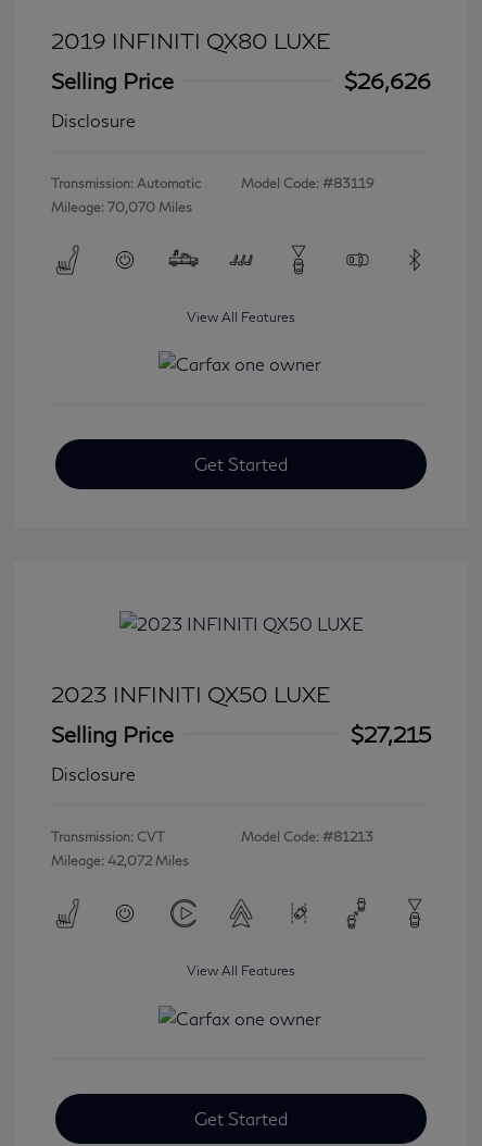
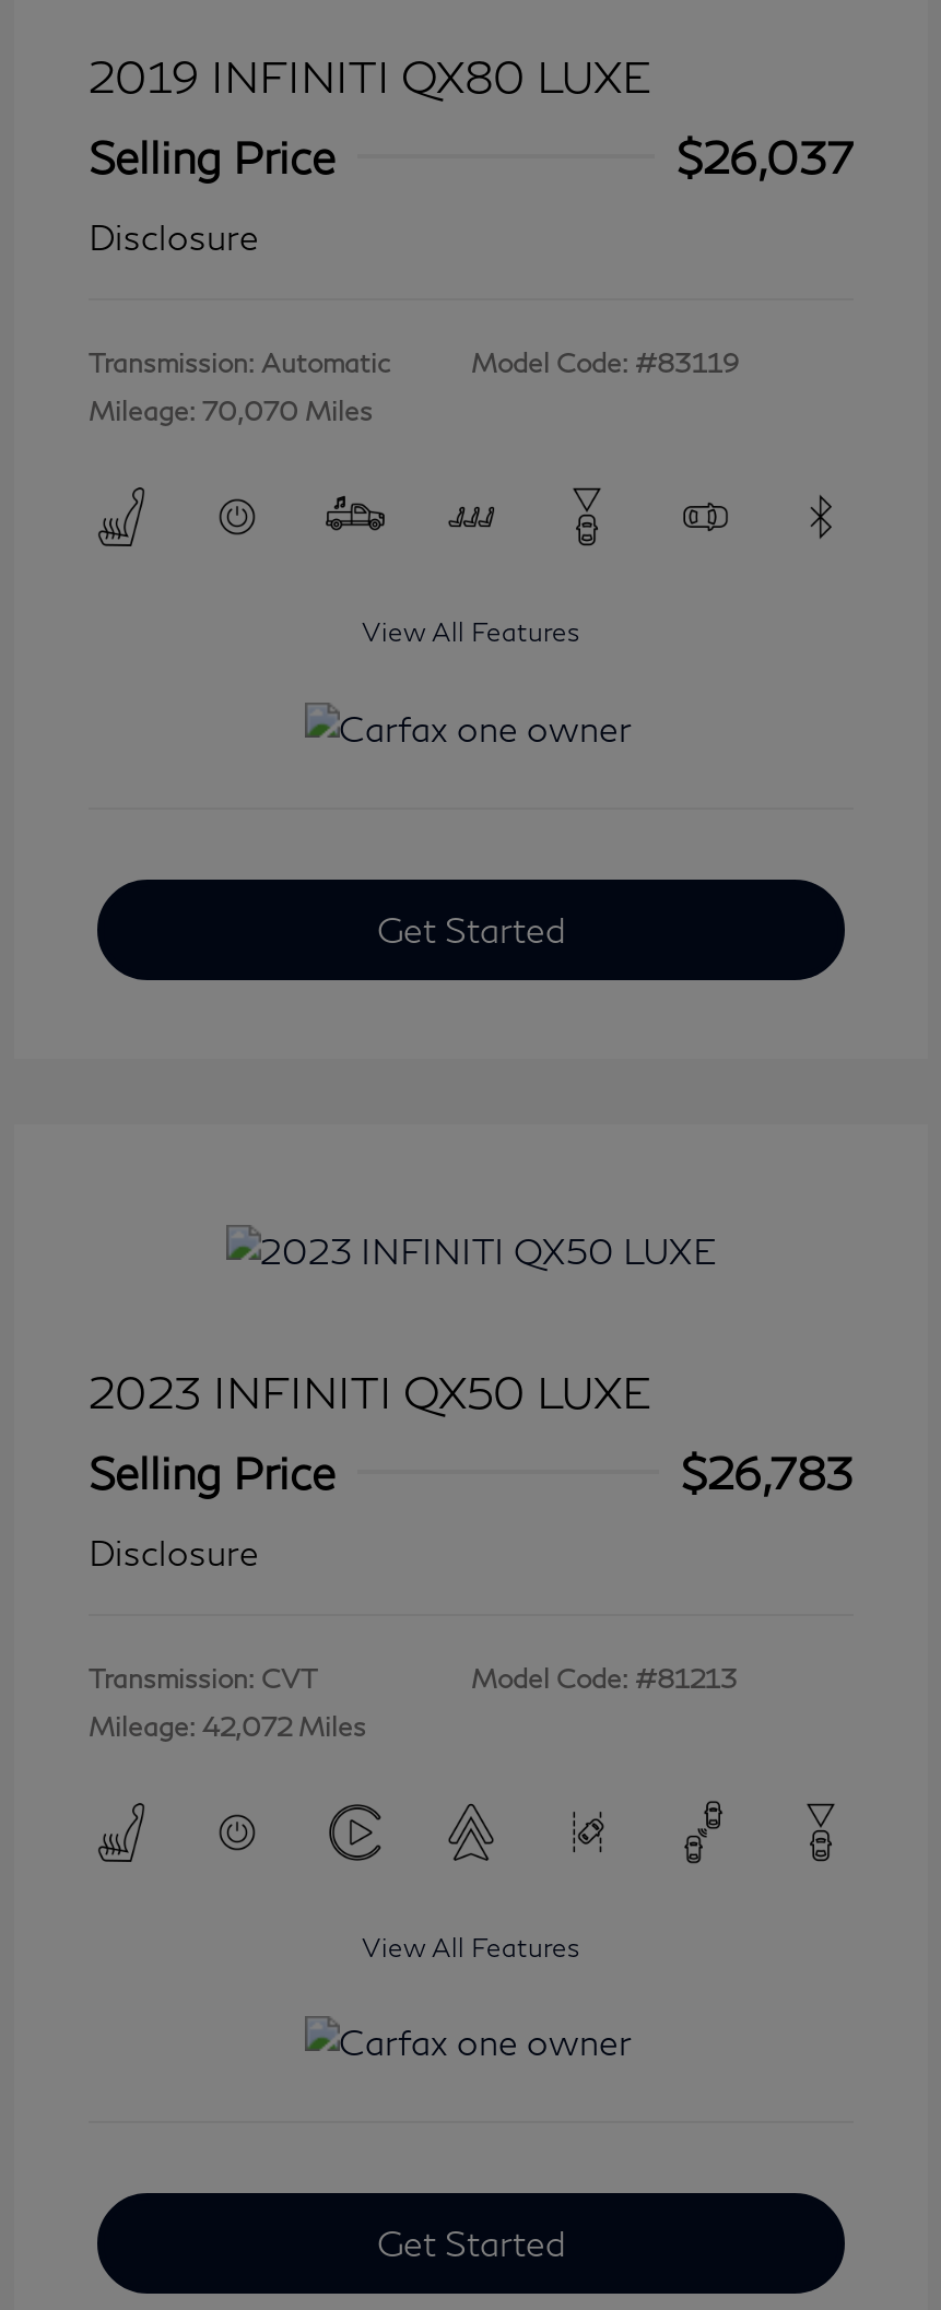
- $26,626
+ $26,037

- $27,215
+ $26,783
